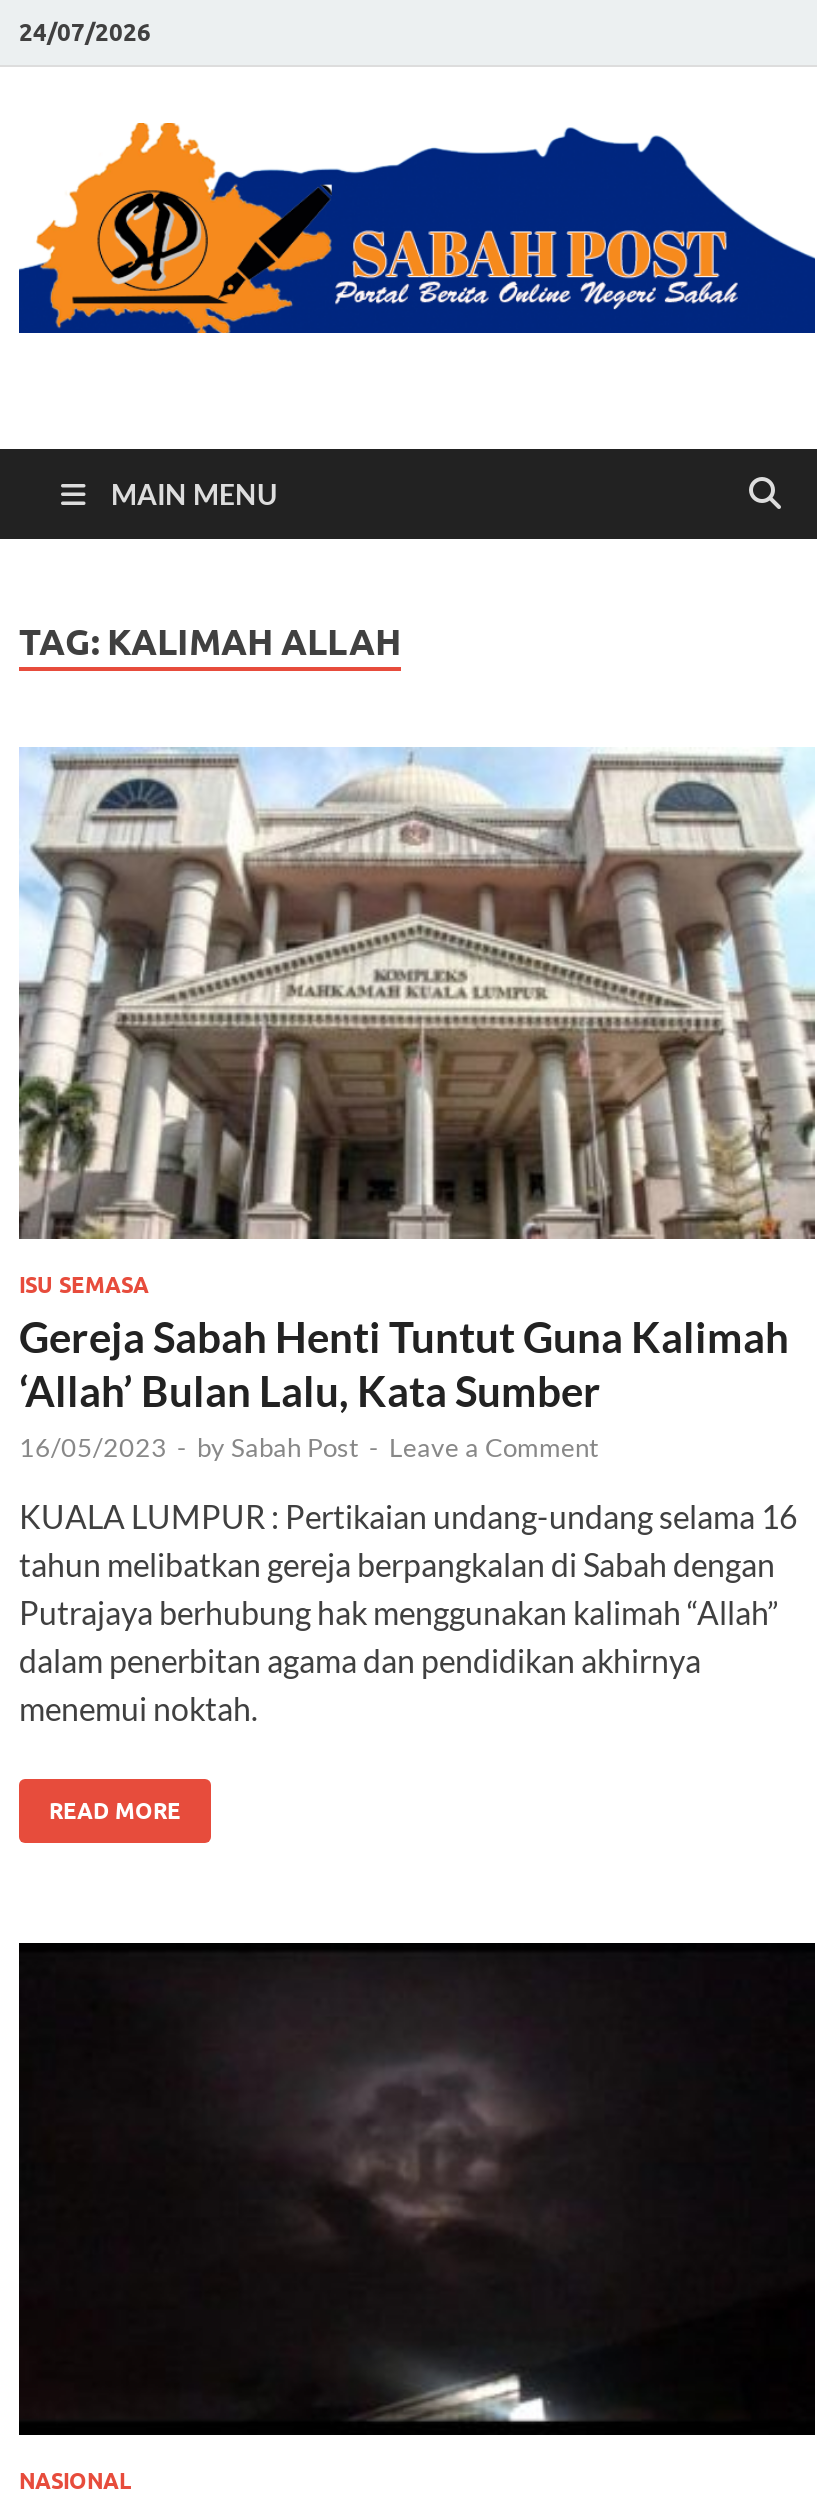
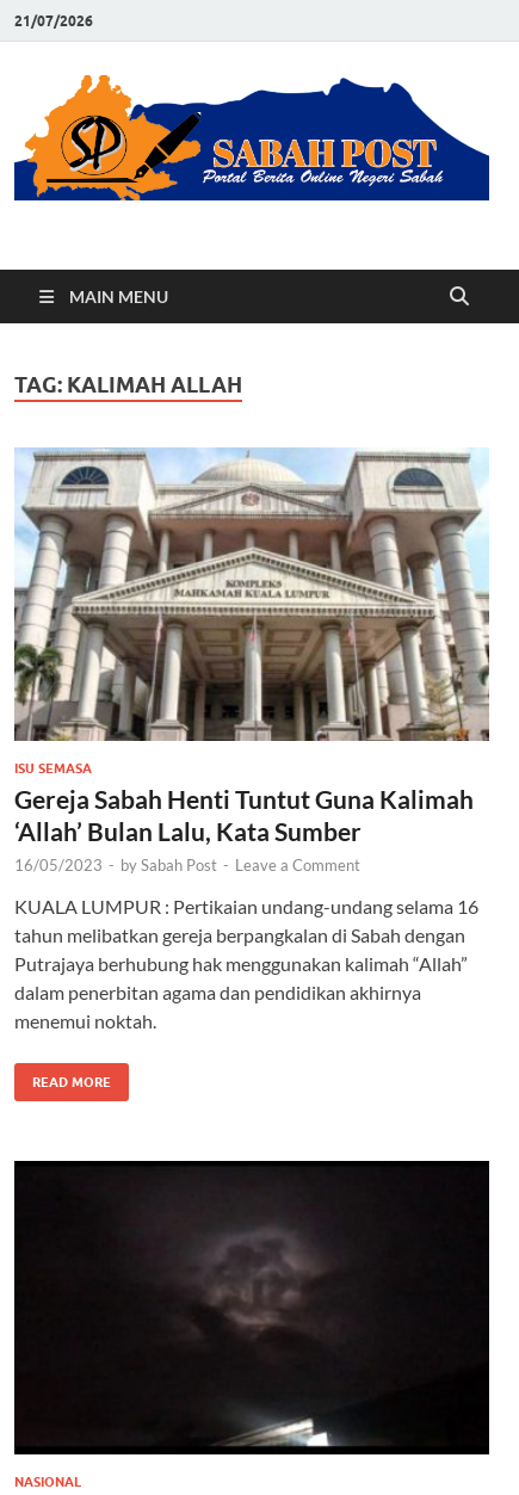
- 24/07/2026
+ 21/07/2026
